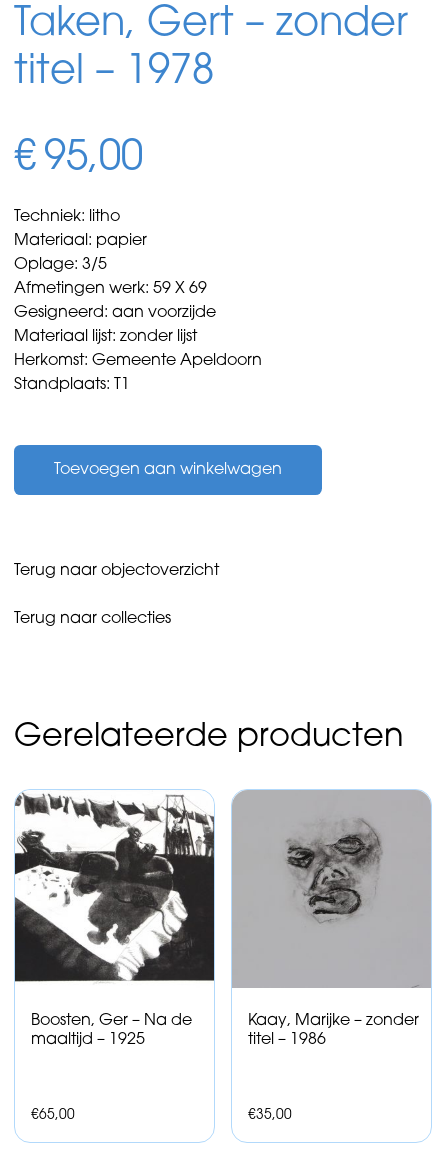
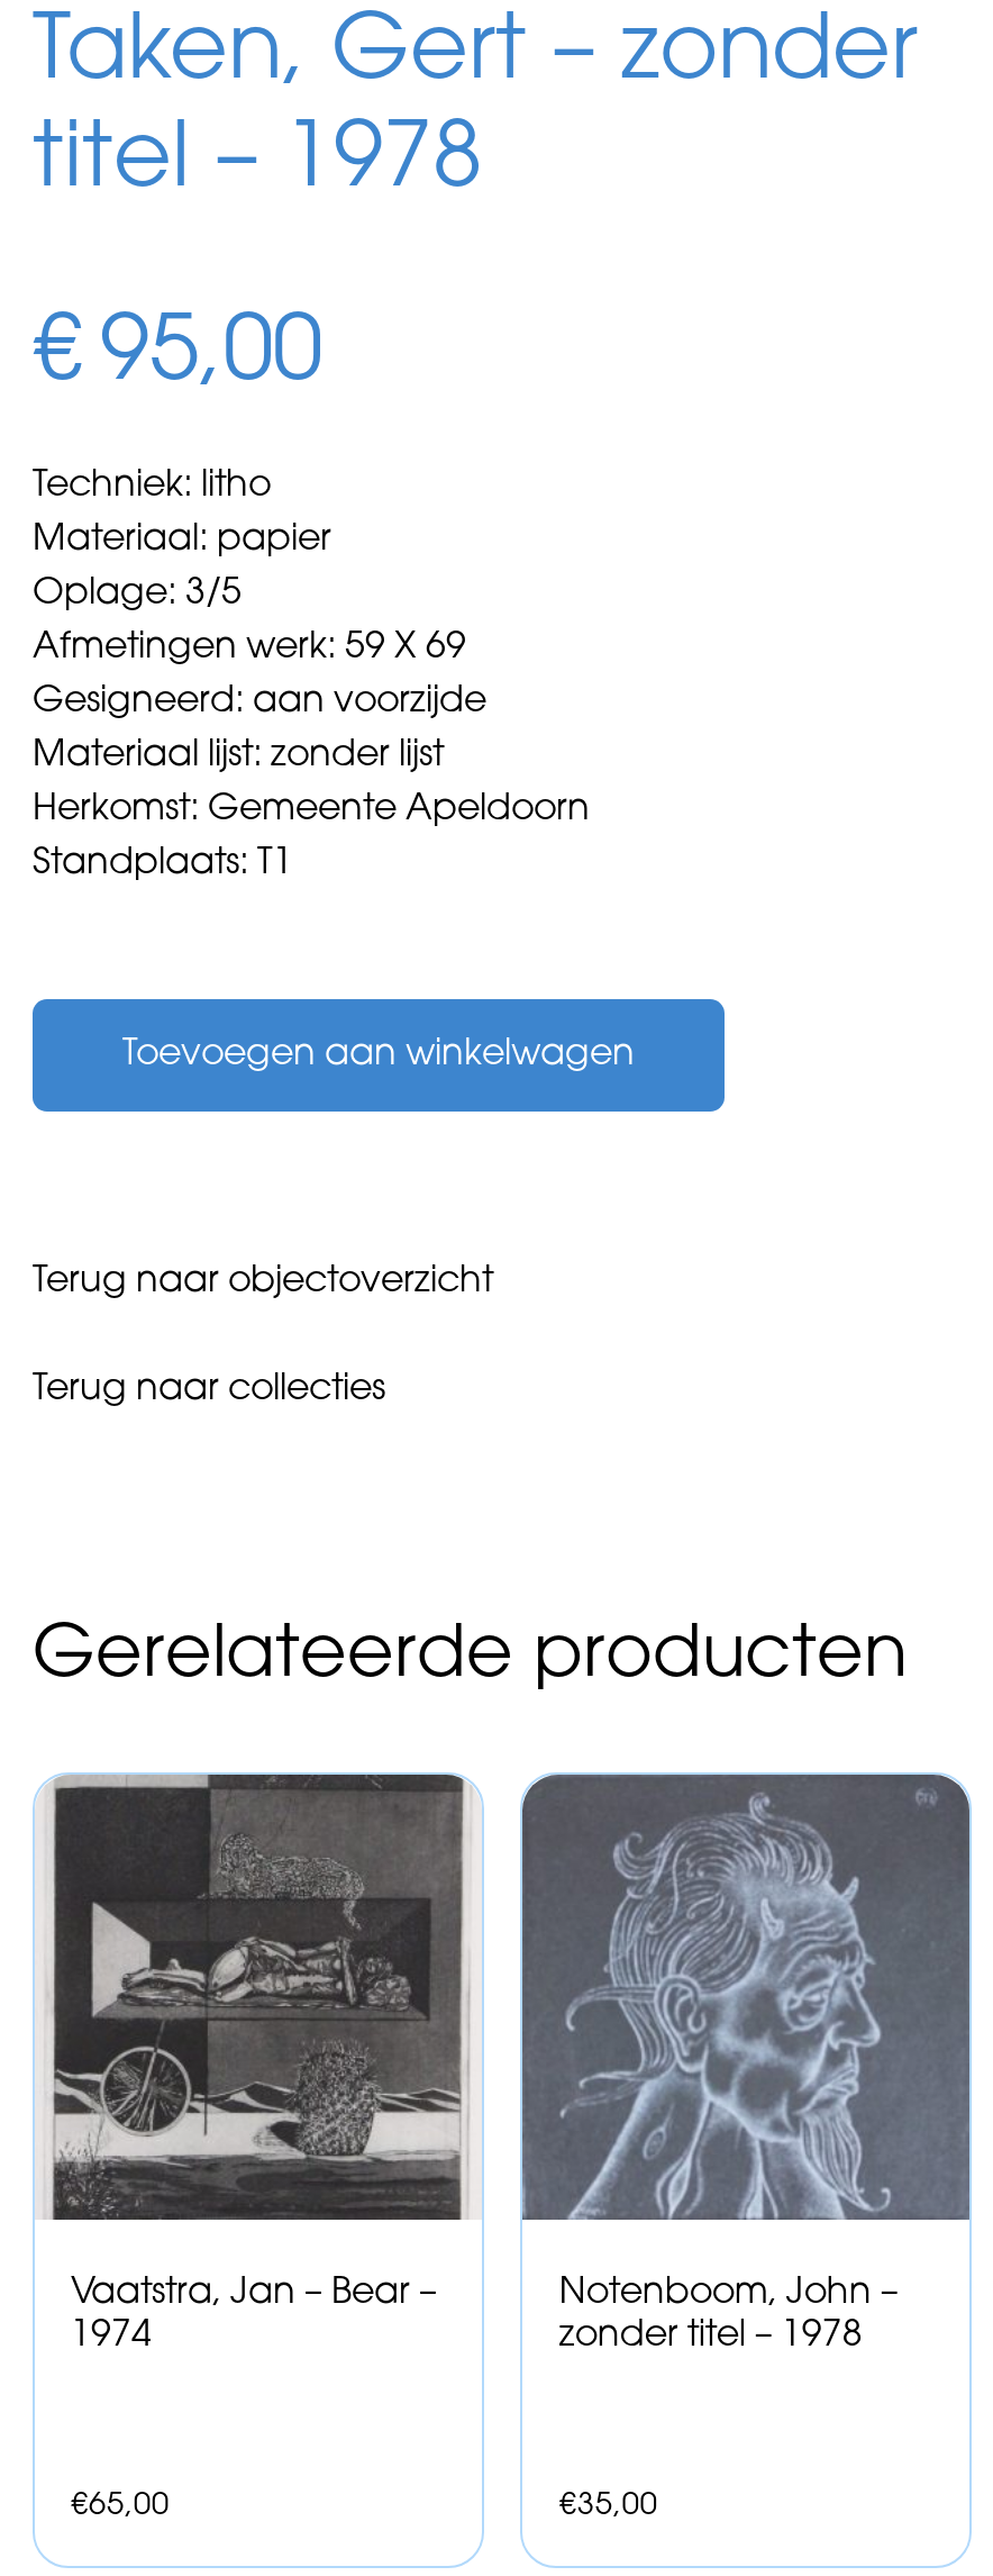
- [image]
- Boosten, Ger – Na de
- maaltijd – 1925
+ [image]
+ Vaatstra, Jan – Bear –
+ 1974

- [image]
- Kaay, Marijke – zonder
- titel – 1986
+ [image]
+ Notenboom, John –
+ zonder titel – 1978
